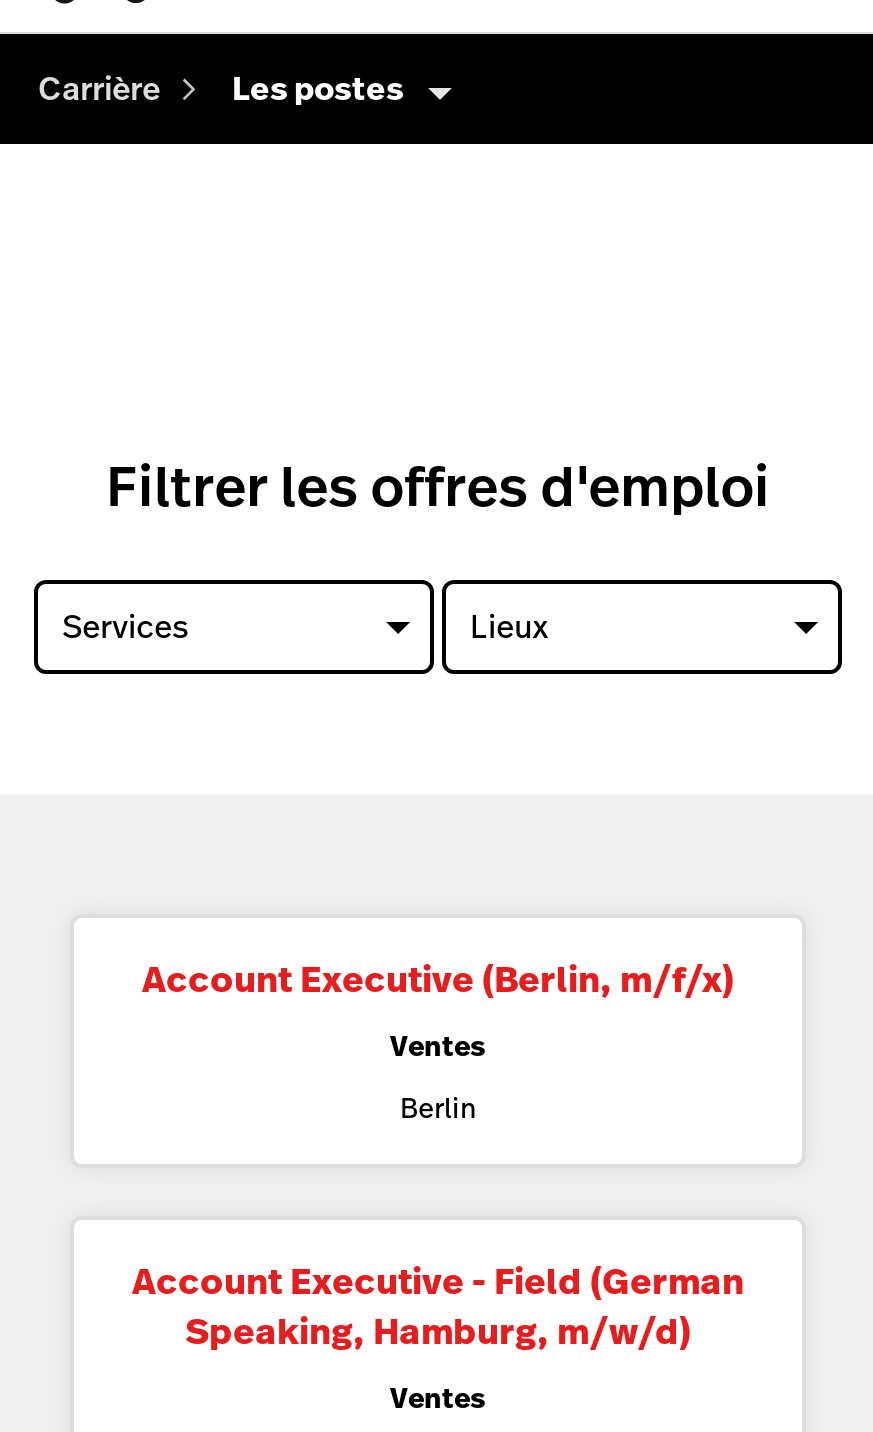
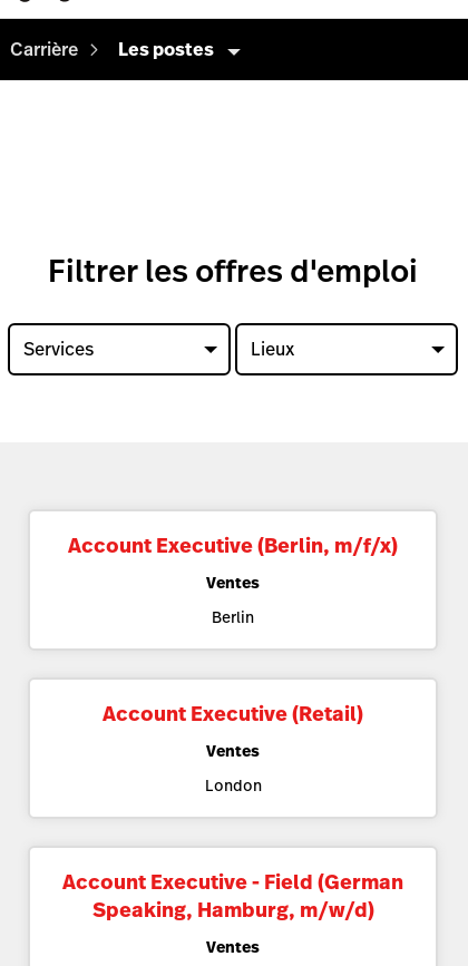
+ Account Executive (Retail)
+ Ventes
+ London
